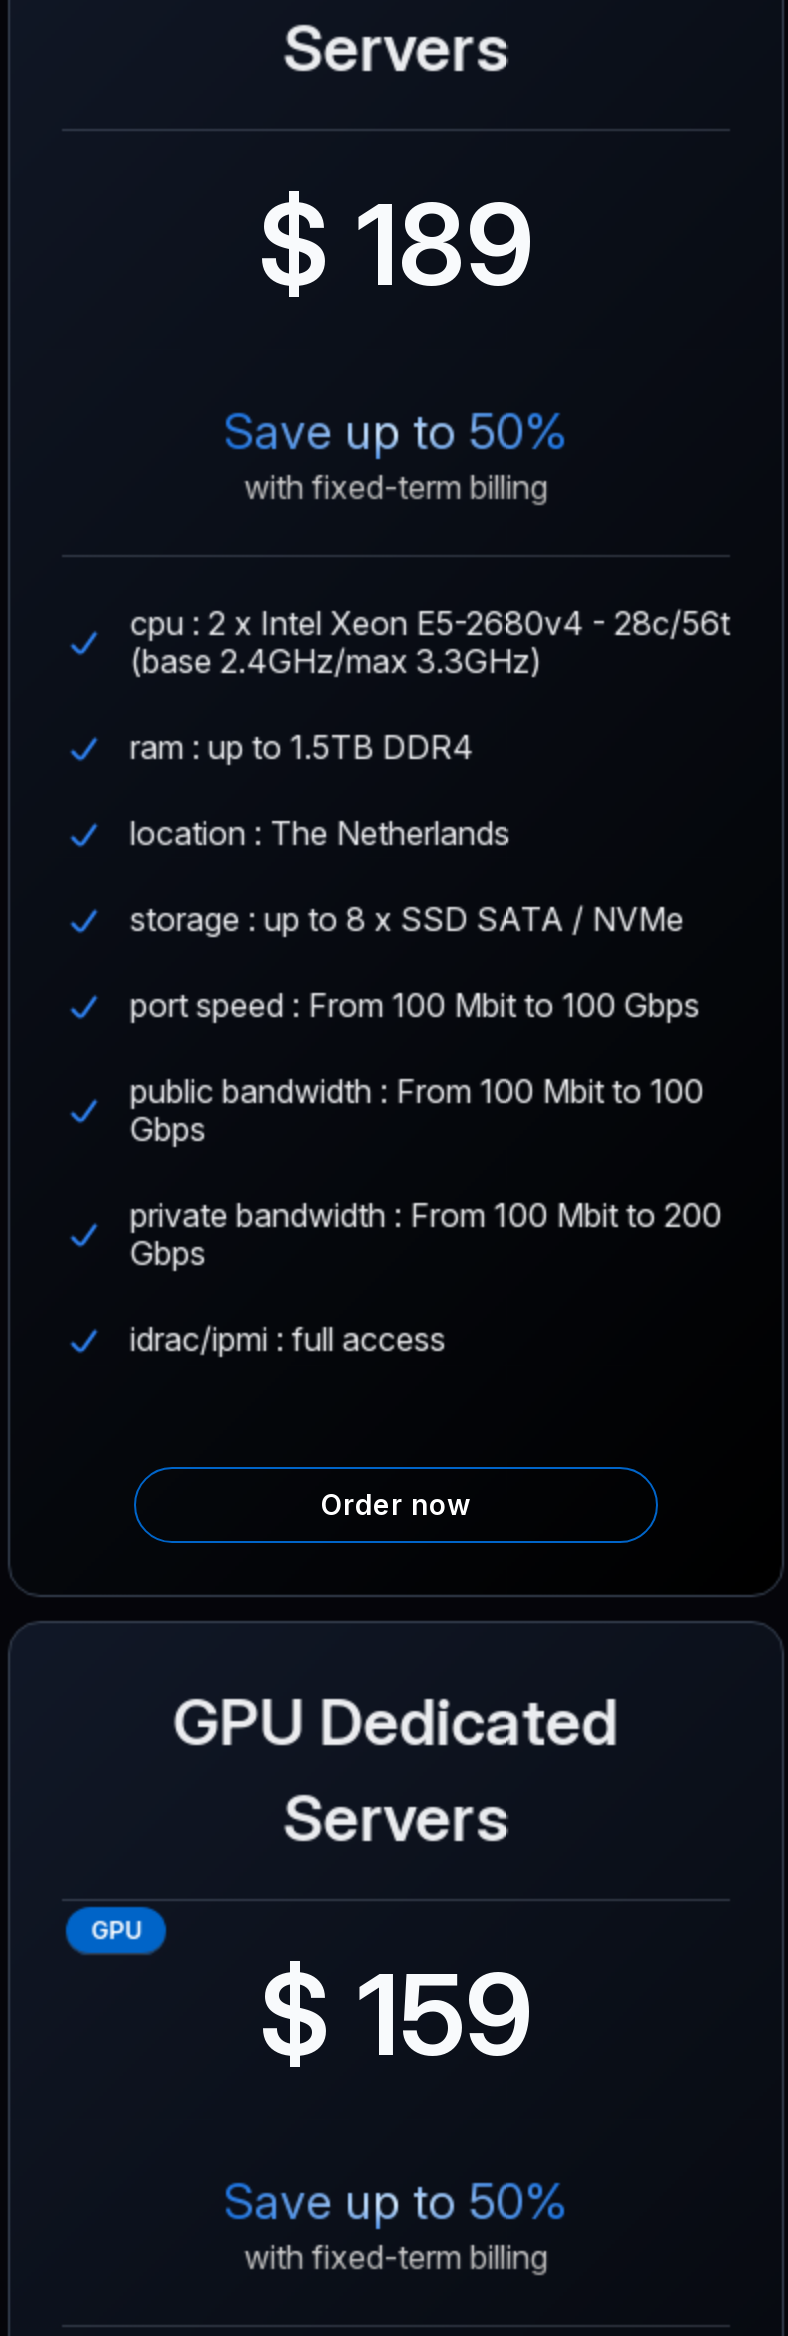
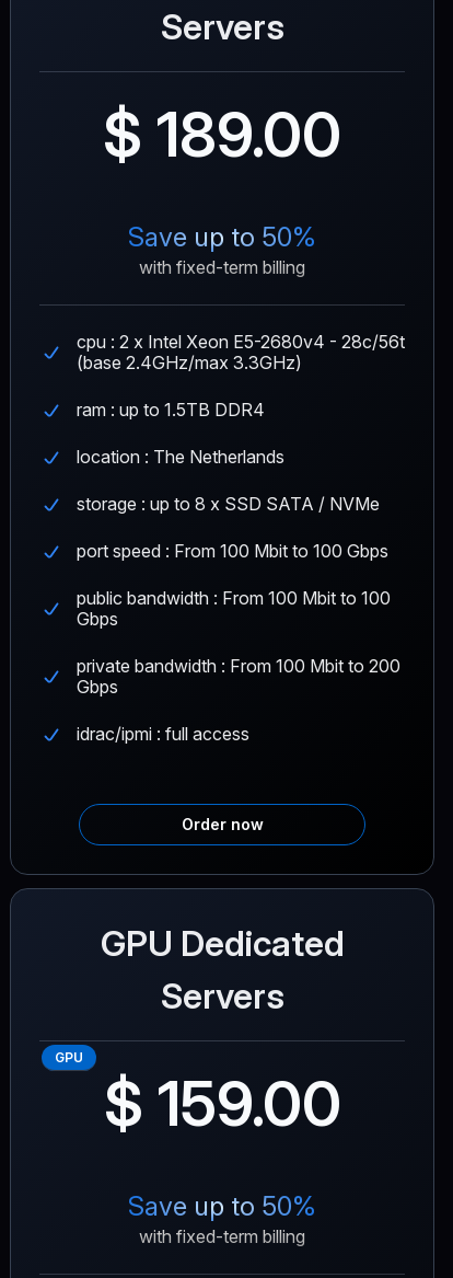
- $ 189
+ $ 189.00

- $ 159
+ $ 159.00
